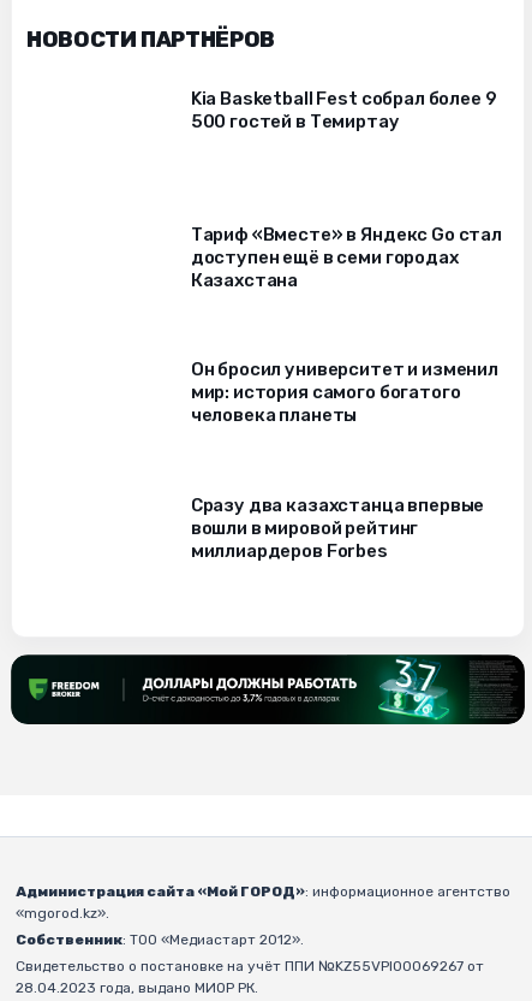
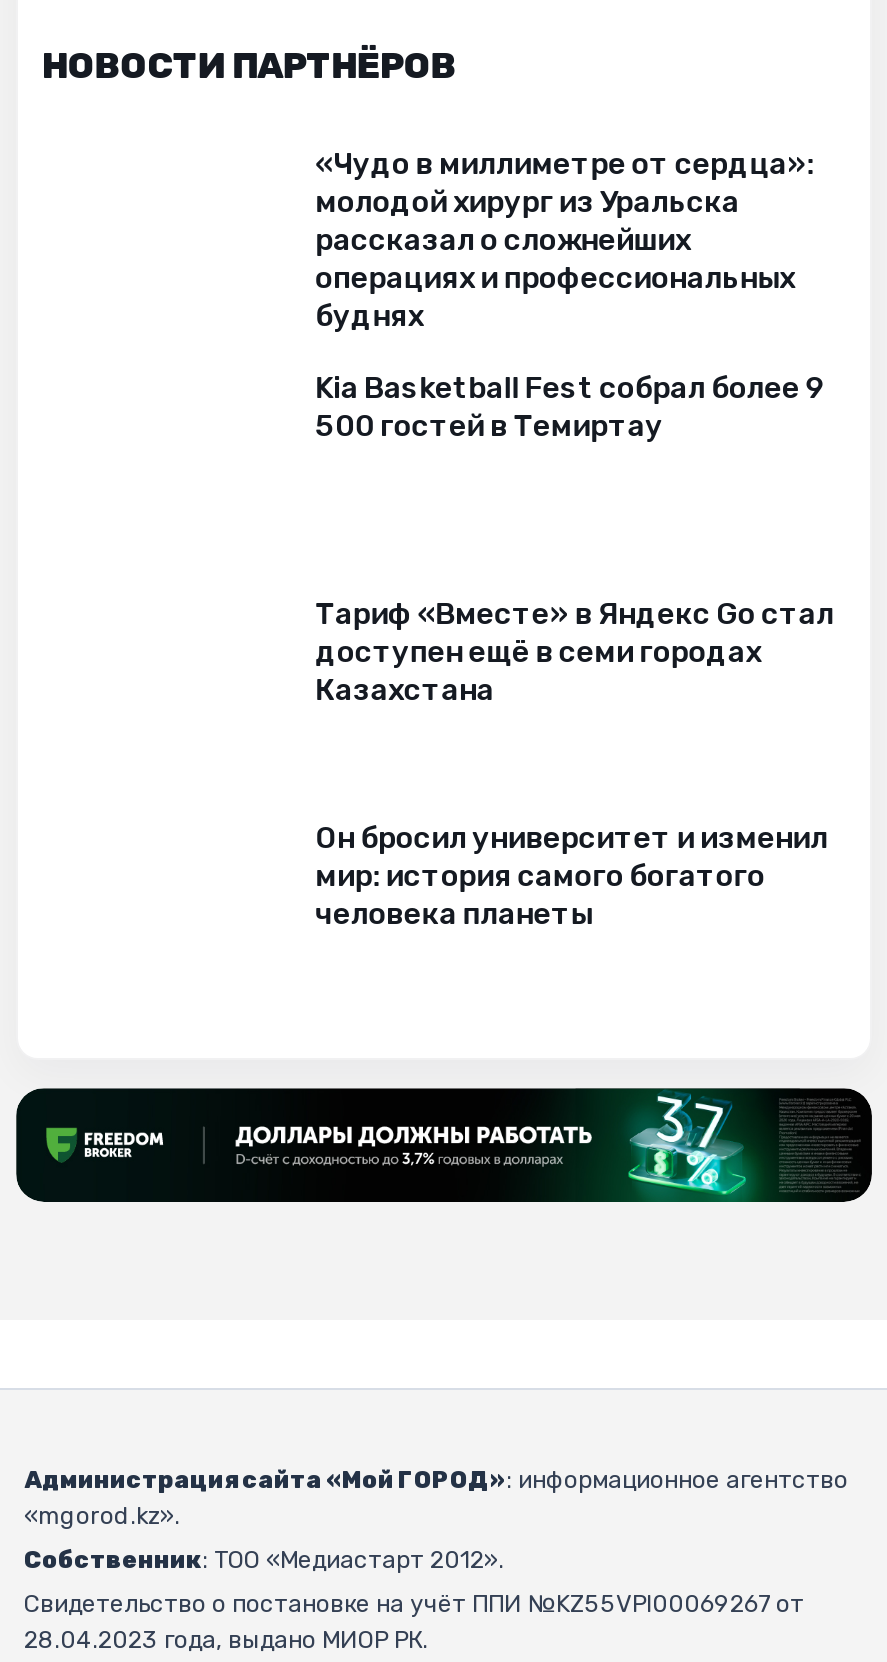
+ «Чудо в миллиметре от сердца»:
+ молодой хирург из Уральска
+ рассказал о сложнейших
+ операциях и профессиональных
+ буднях

moved down: 500 гостей в Темиртау | Тариф «Вместе» в Яндекс Go стал | доступен ещё в семи городах | Казахстана | Он бросил университет и изменил | мир: история самого богатого | человека планеты

- Сразу два казахстанца впервые
- вошли в мировой рейтинг
- миллиардеров Forbes
